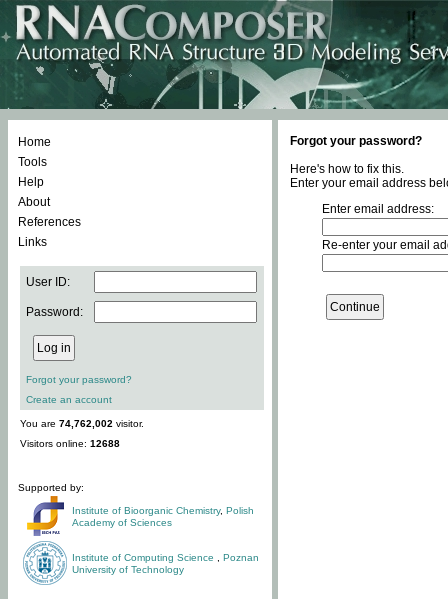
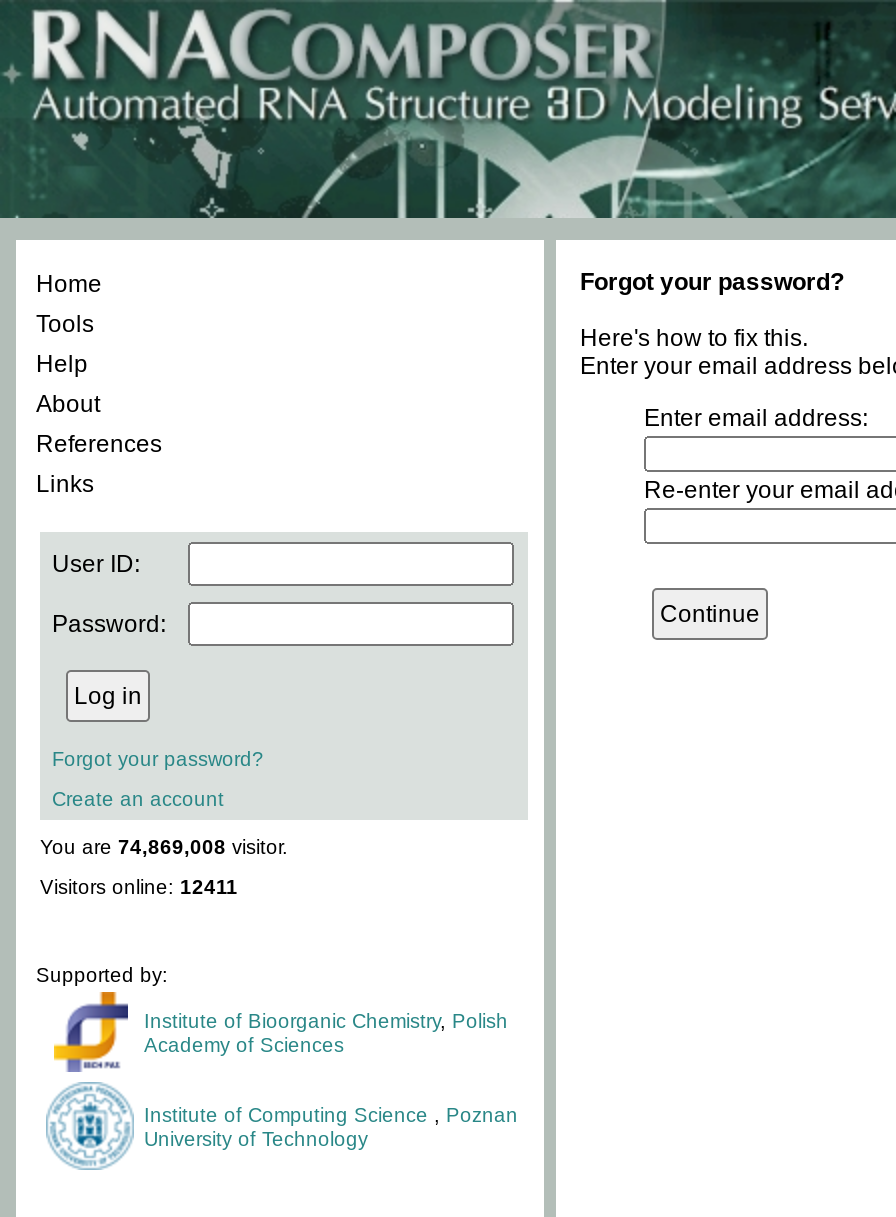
- You are 74,762,002 visitor.
+ You are 74,869,008 visitor.

- Visitors online: 12688
+ Visitors online: 12411
